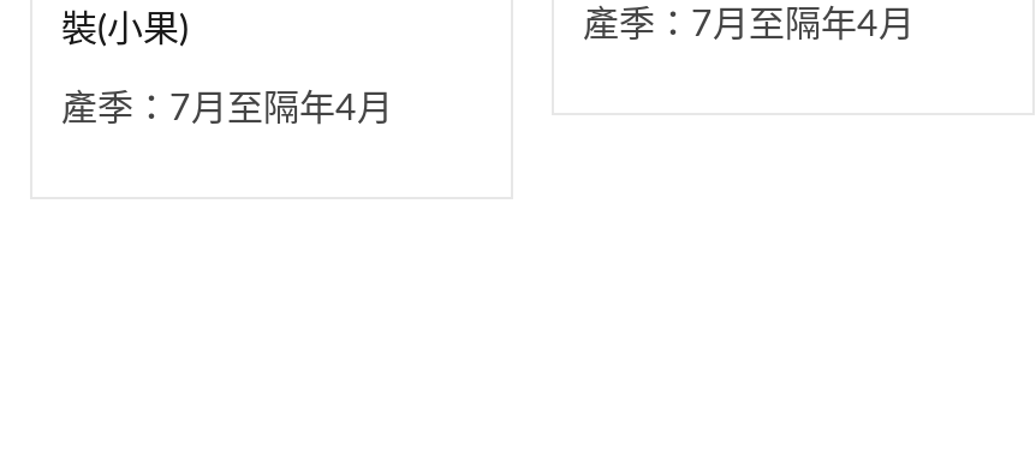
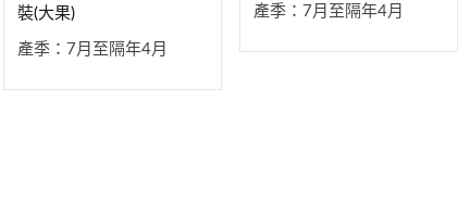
- 裝(小果)
+ 裝(大果)
